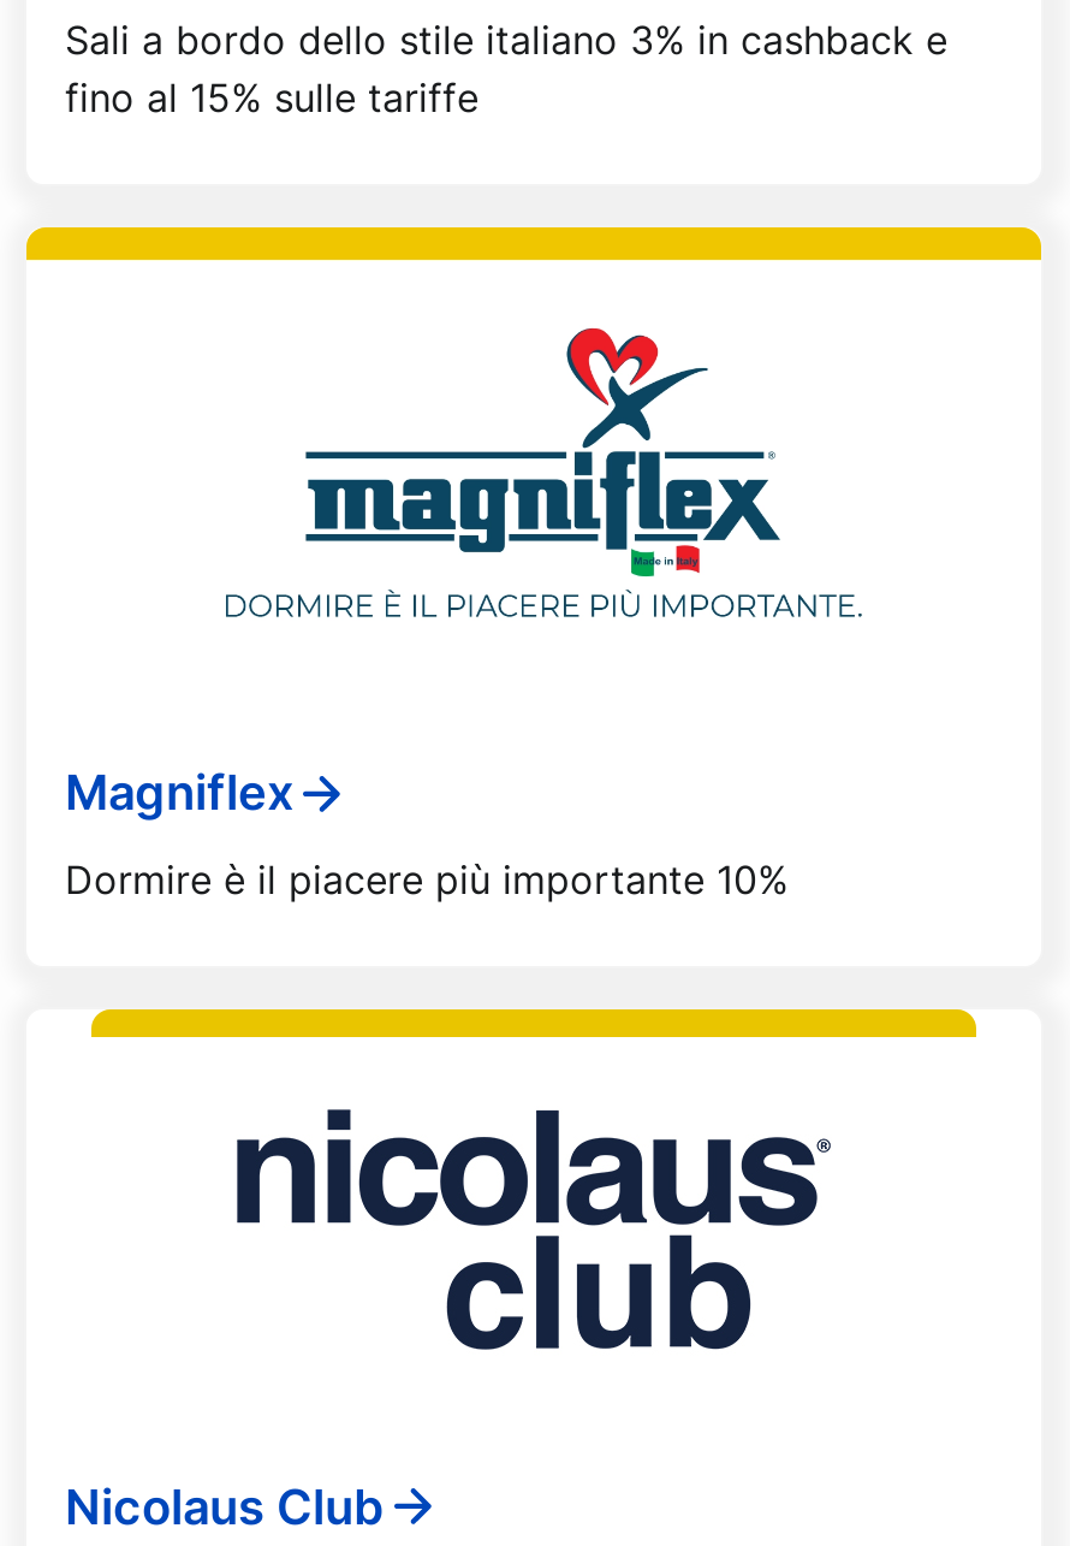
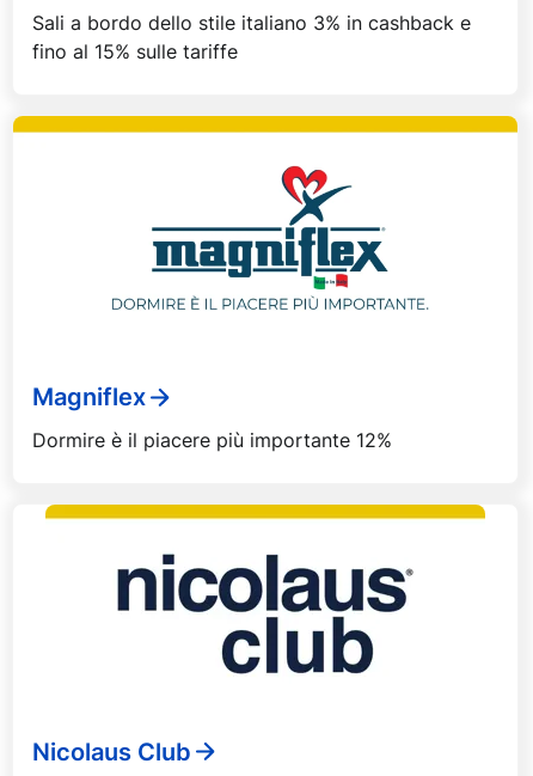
- Dormire è il piacere più importante 10%
+ Dormire è il piacere più importante 12%
